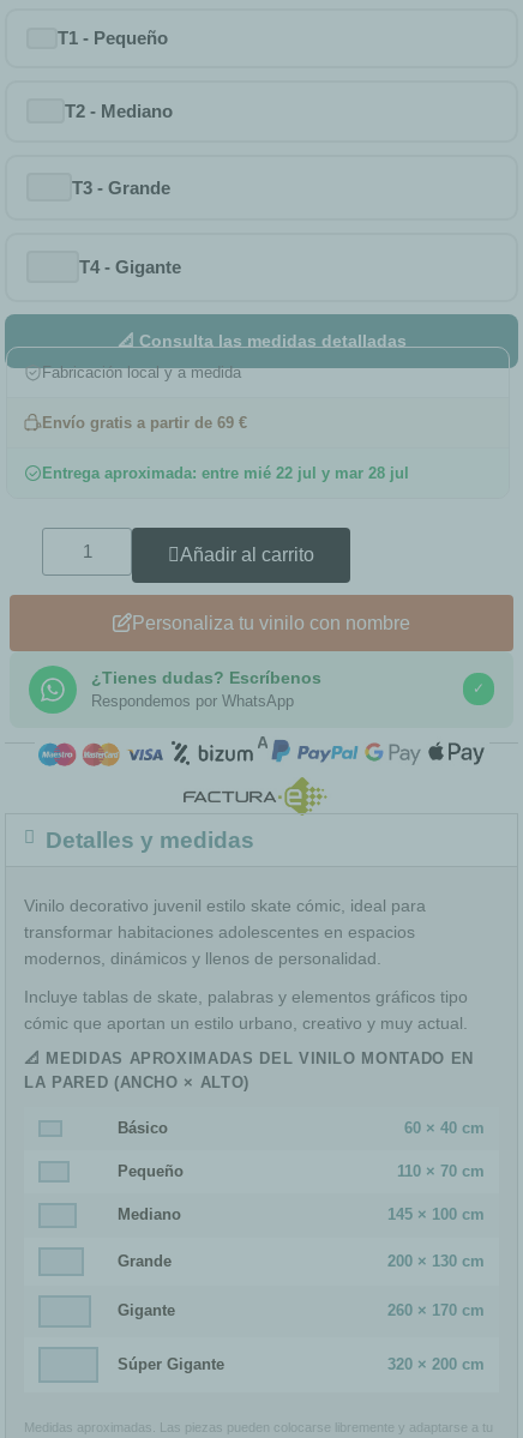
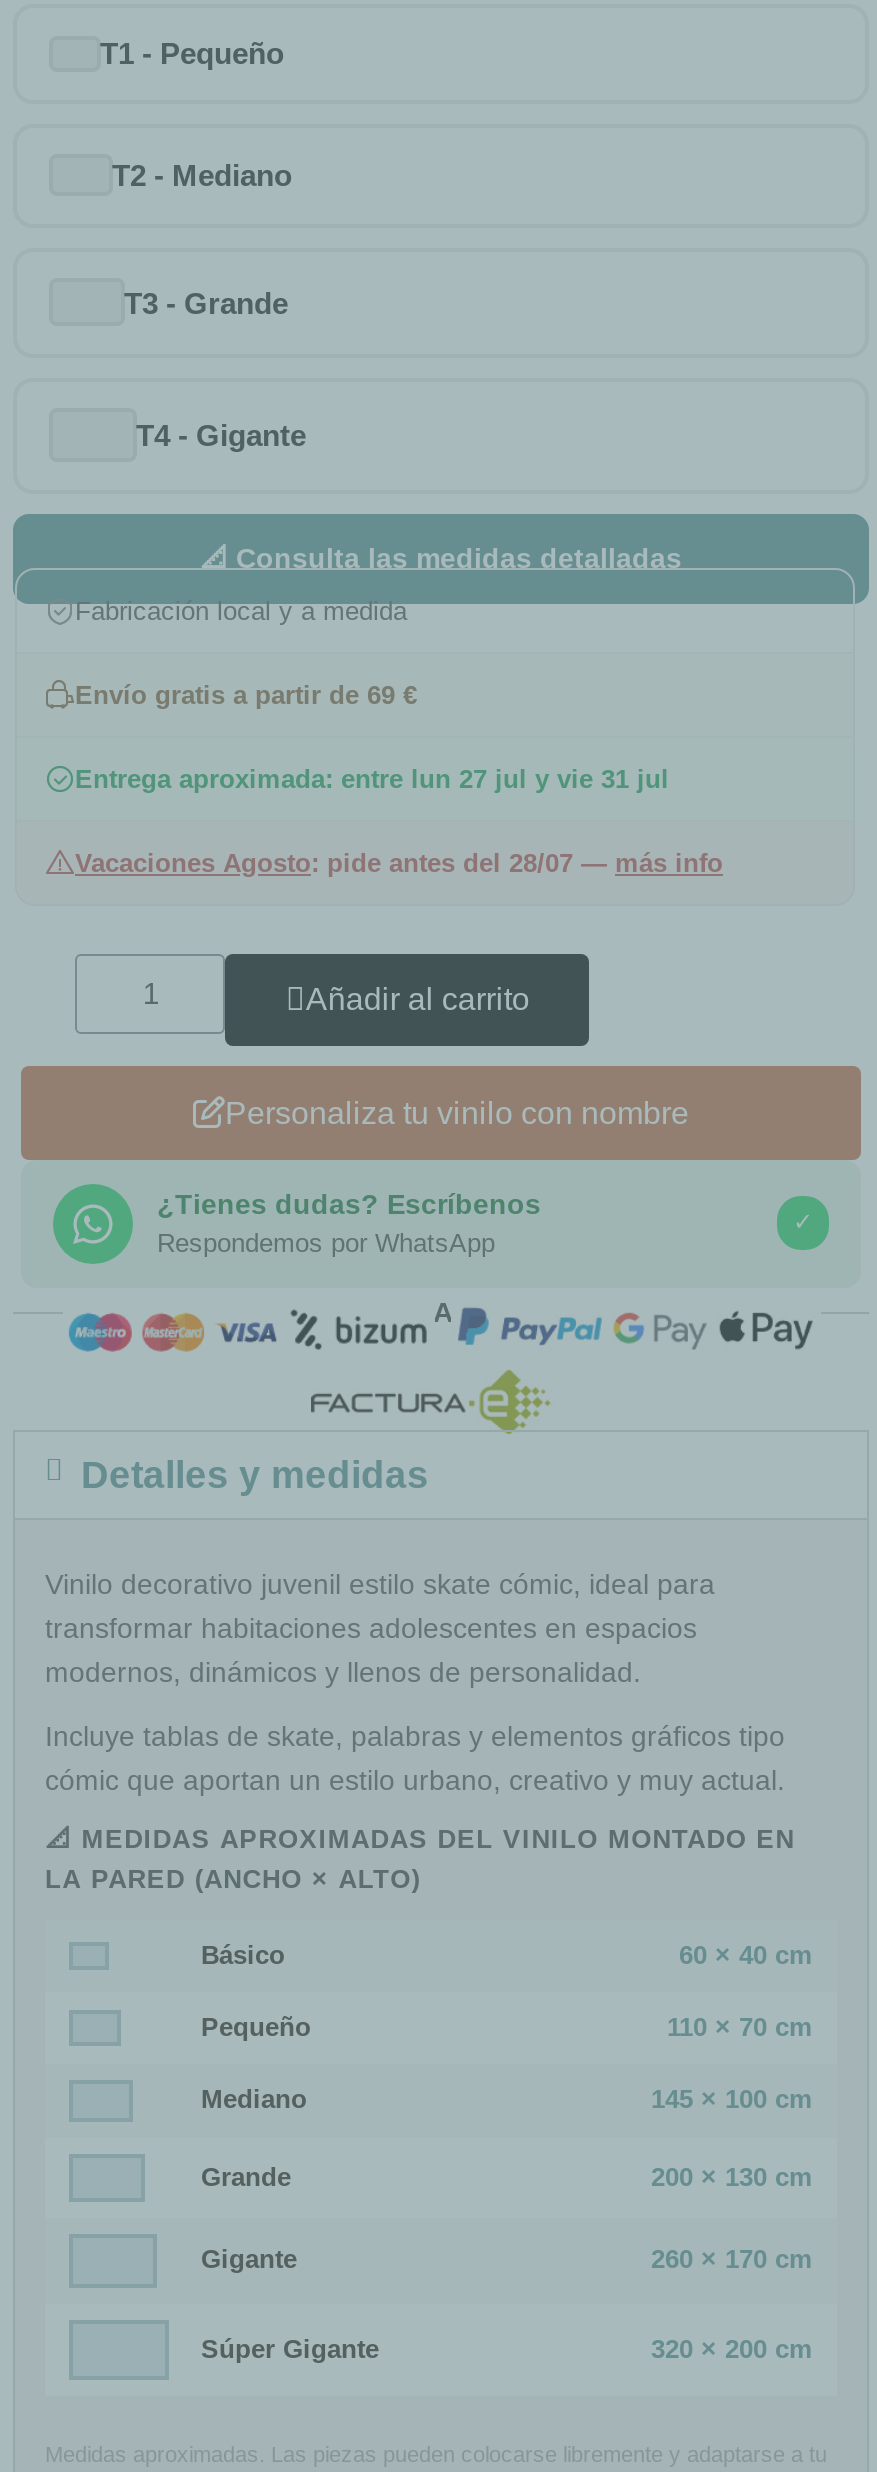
- Entrega aproximada: entre mié 22 jul y mar 28 jul
+ Entrega aproximada: entre lun 27 jul y vie 31 jul
+ Vacaciones Agosto: pide antes del 28/07 — más info
